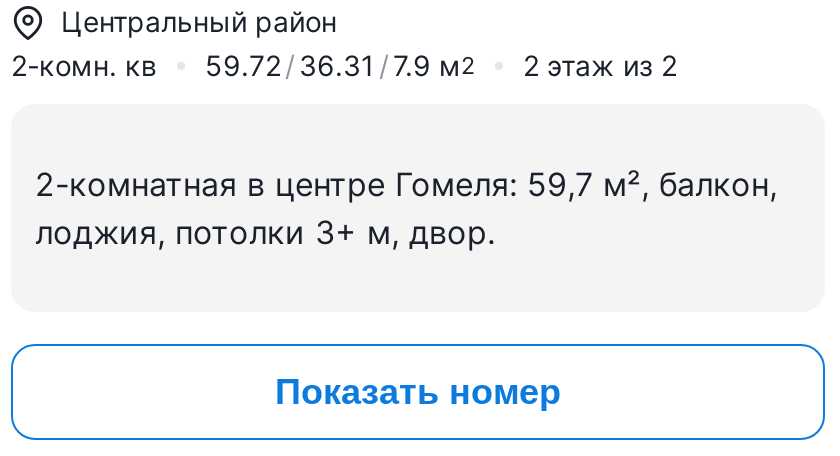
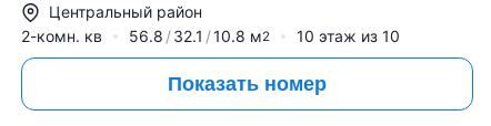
- 59.72 36.31 7.9 м2
- 2 этаж из 2
- 2-комнатная в центре Гомеля: 59,7 м², балкон,
- лоджия, потолки 3+ м, двор.
+ 56.8 32.1 10.8 м2
+ 10 этаж из 10
